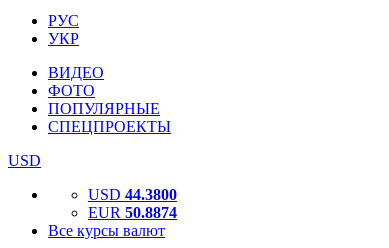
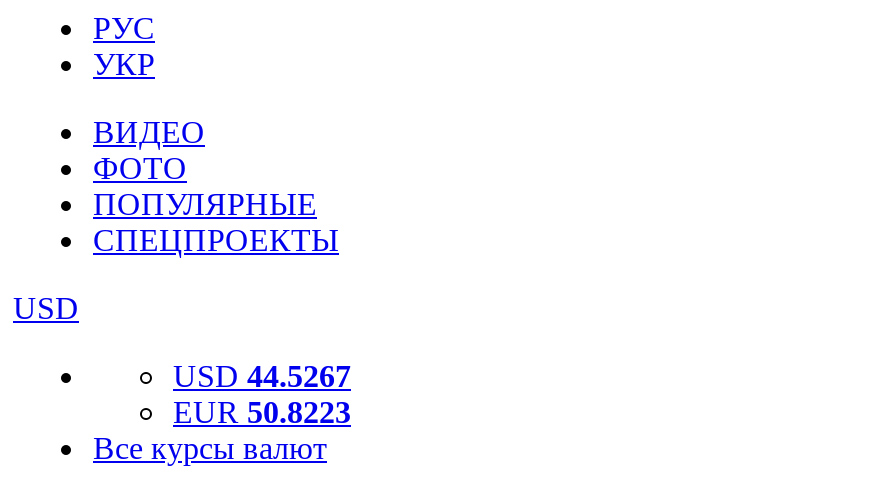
- USD 44.3800
+ USD 44.5267

- EUR 50.8874
+ EUR 50.8223
